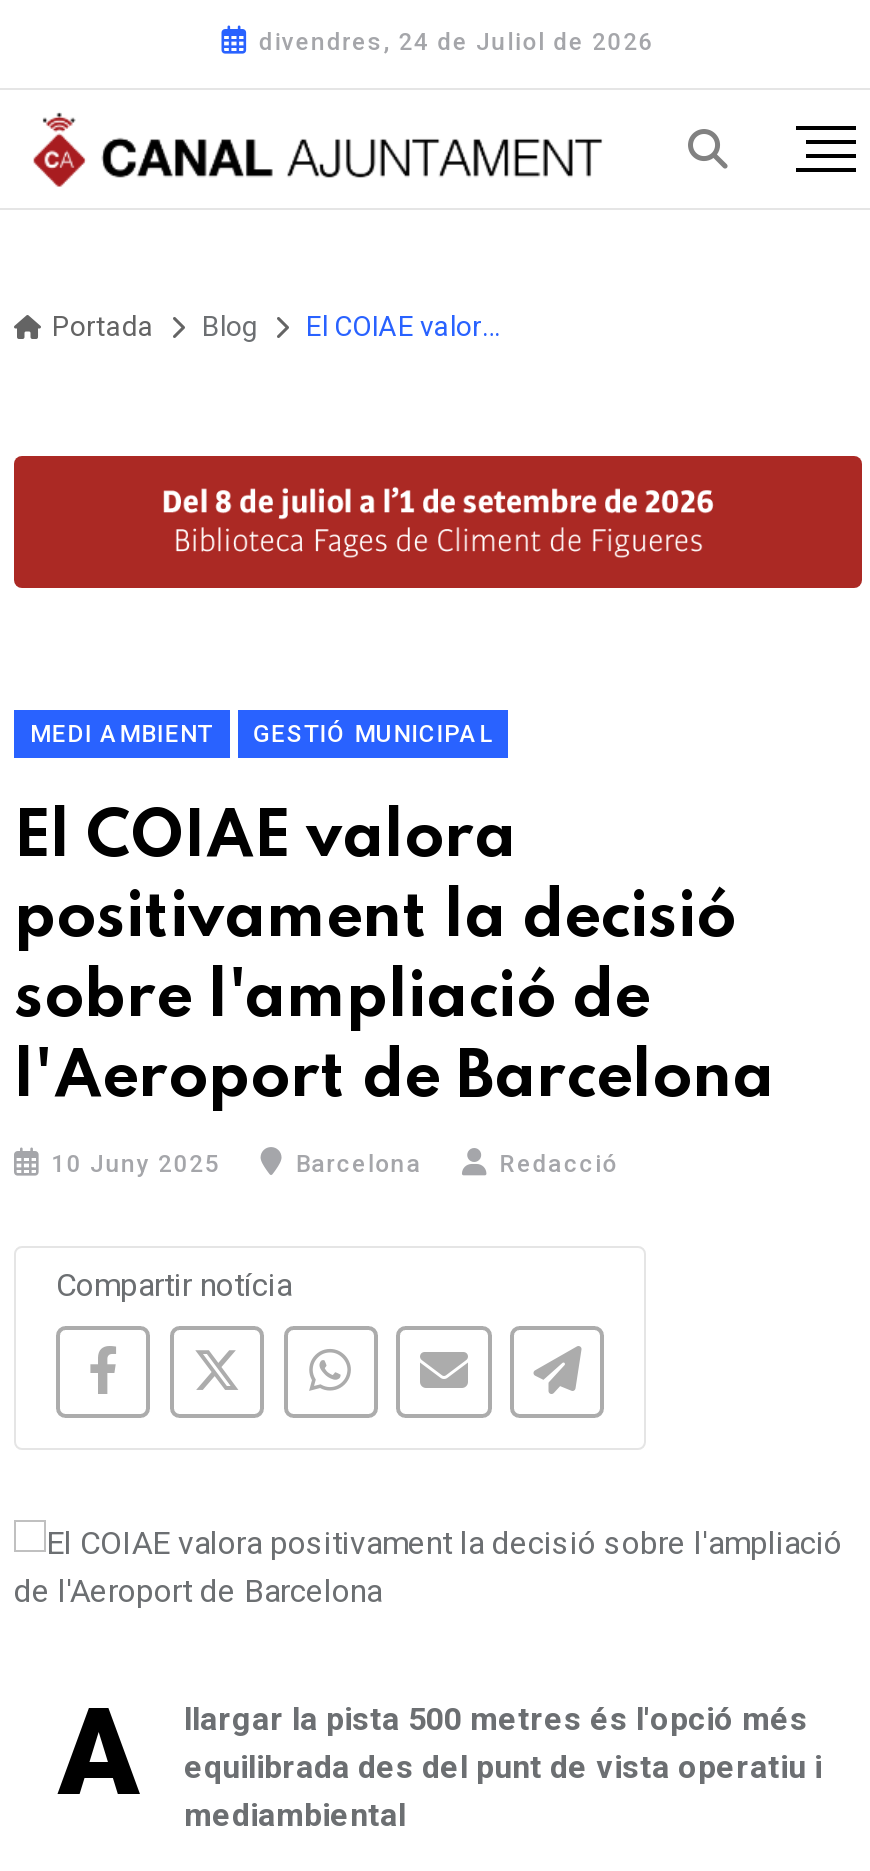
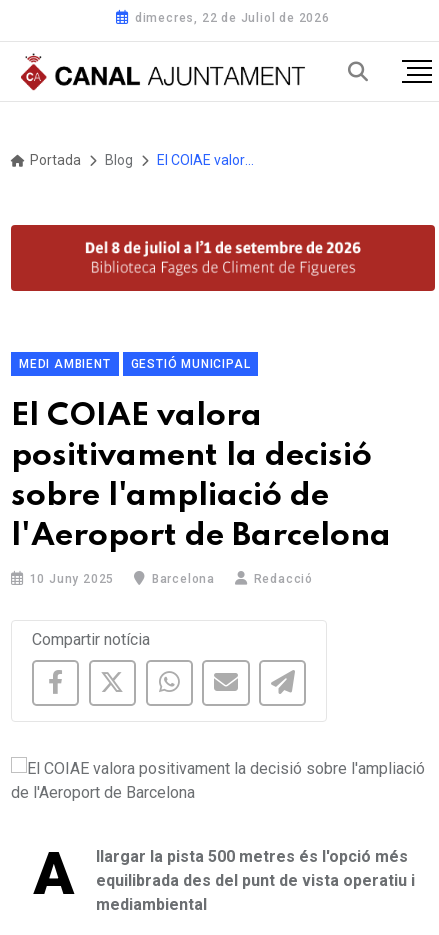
- divendres, 24 de Juliol de 2026
+ dimecres, 22 de Juliol de 2026
